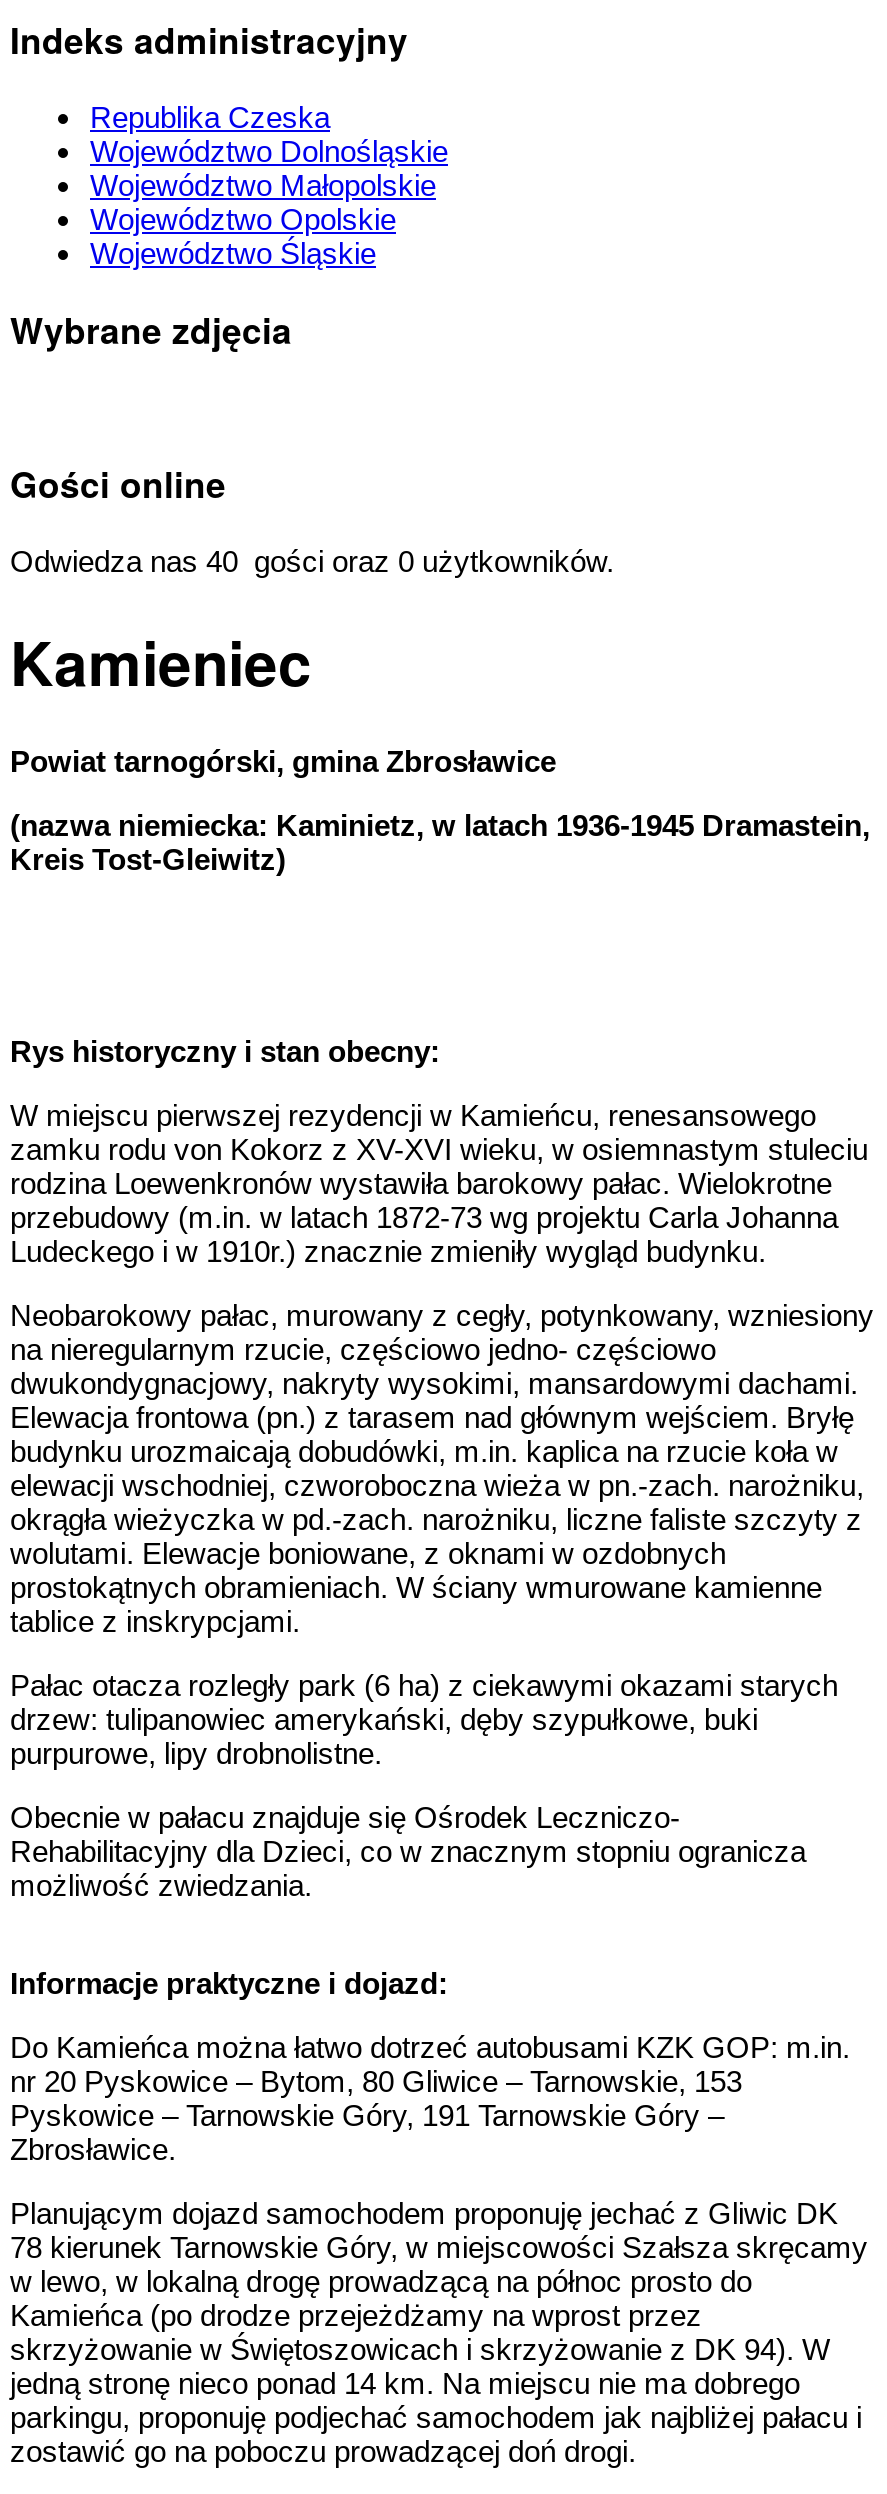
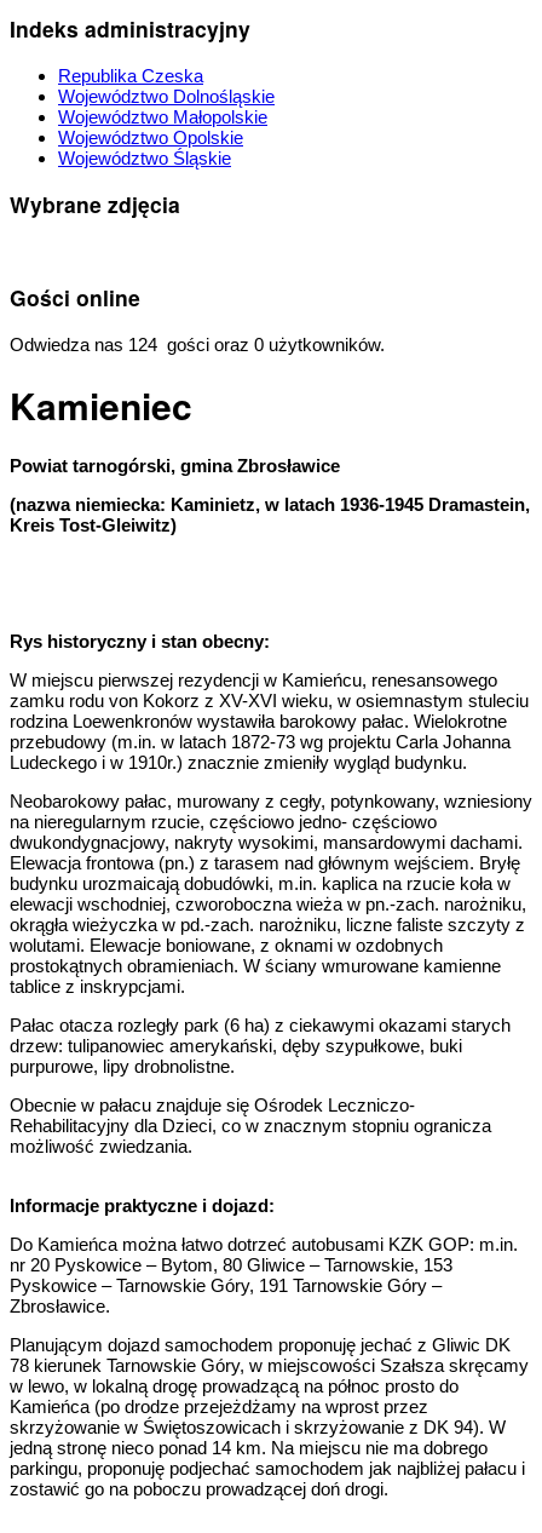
- Odwiedza nas 40 gości oraz 0 użytkowników.
+ Odwiedza nas 124 gości oraz 0 użytkowników.
